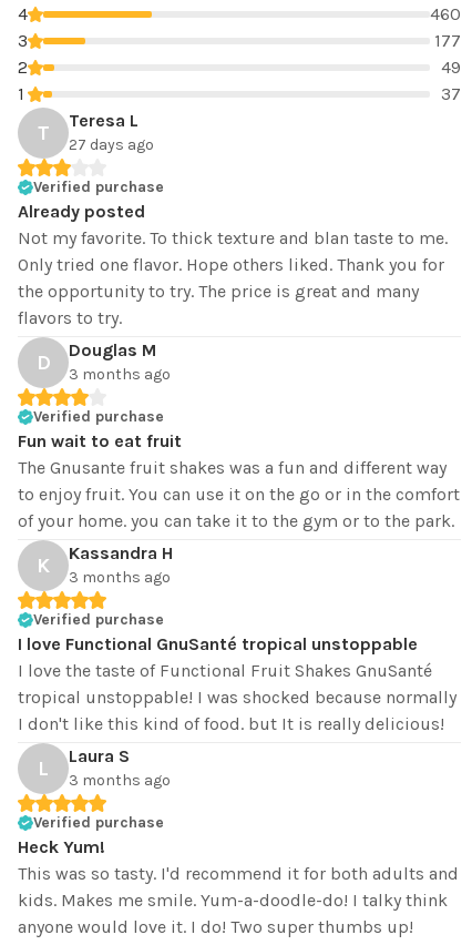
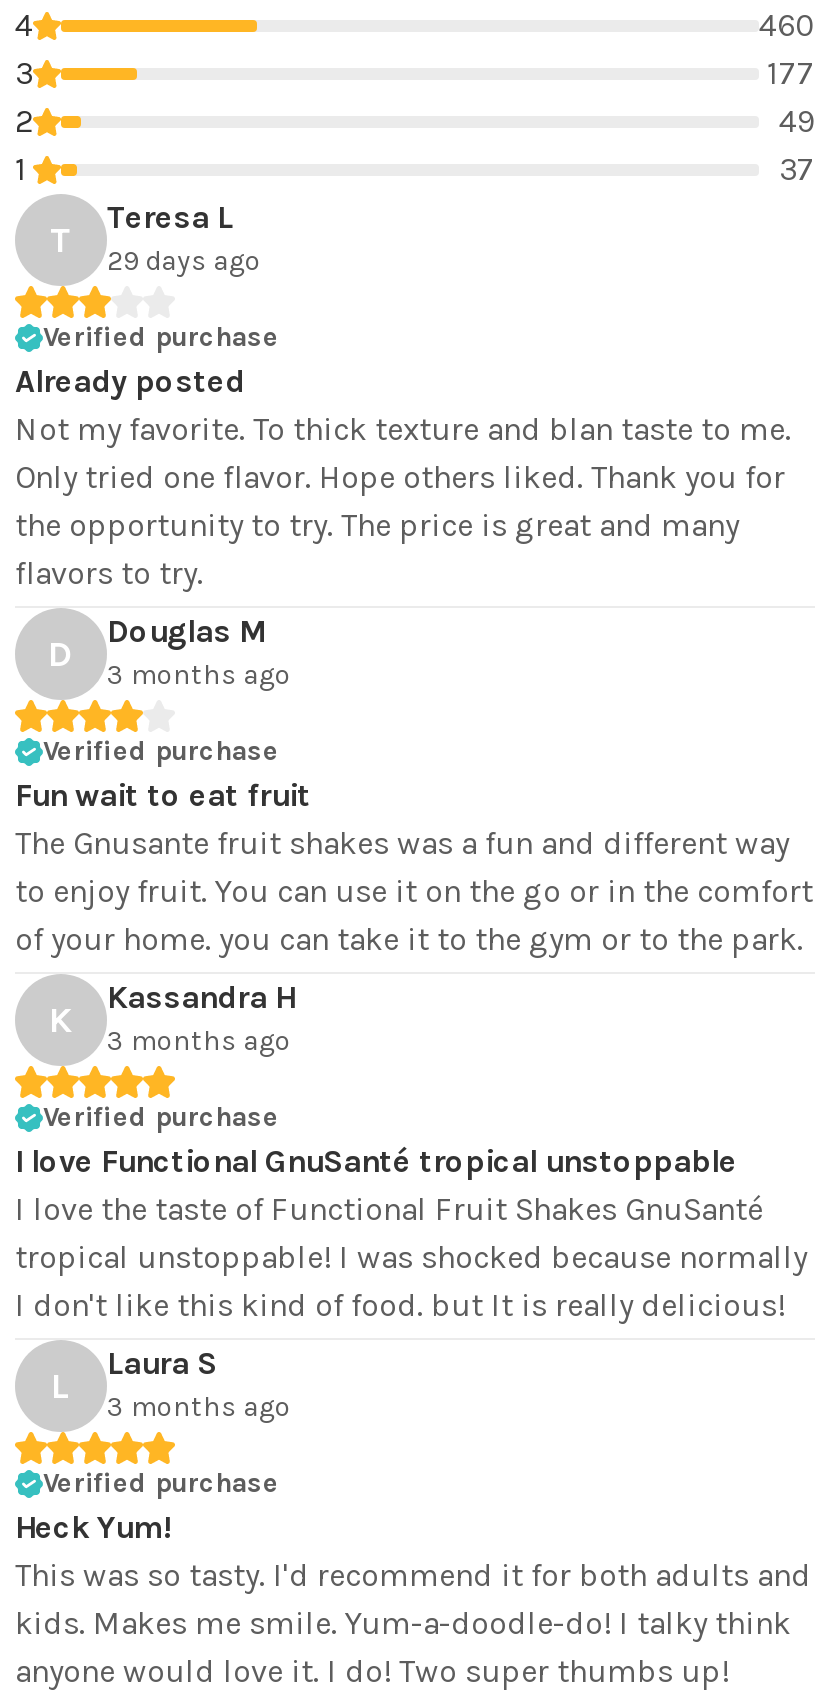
- T 27 days ago
+ T 29 days ago
